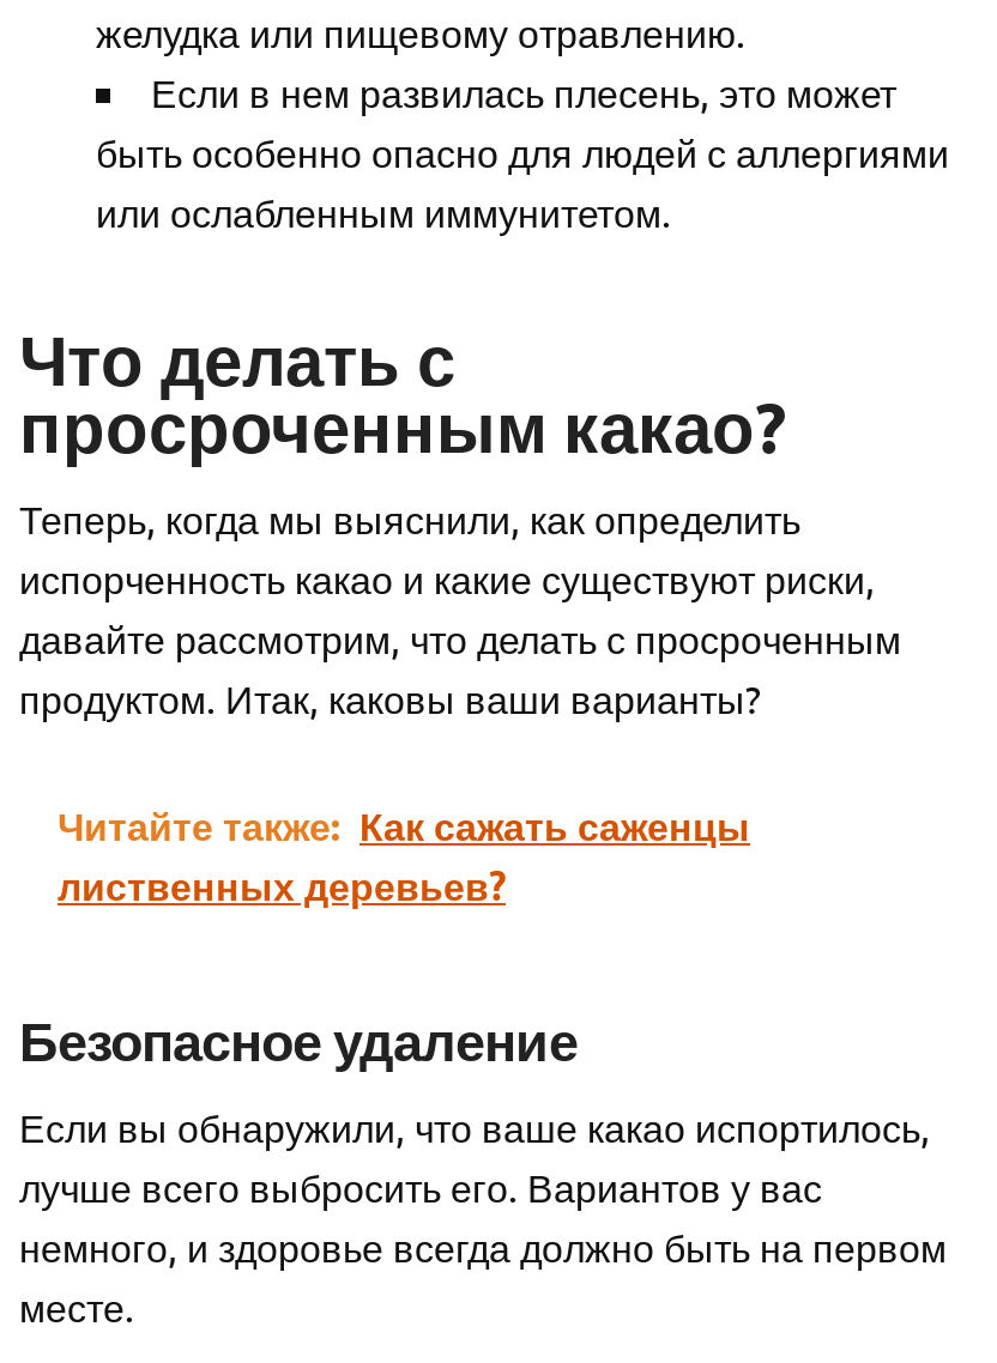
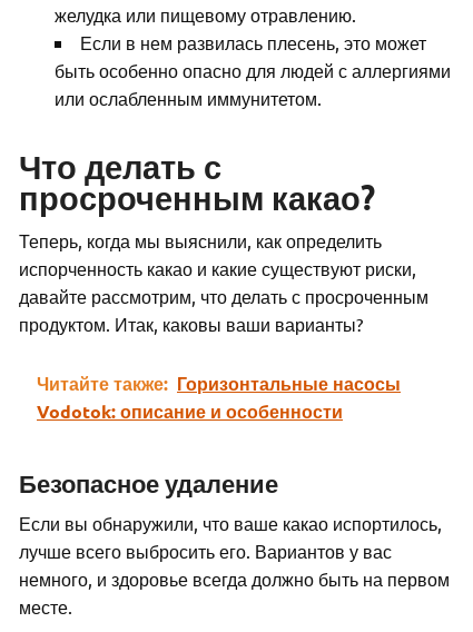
- Читайте также: Как сажать саженцы
- лиственных деревьев?
+ Читайте также: Горизонтальные насосы
+ Vodotok: описание и особенности
